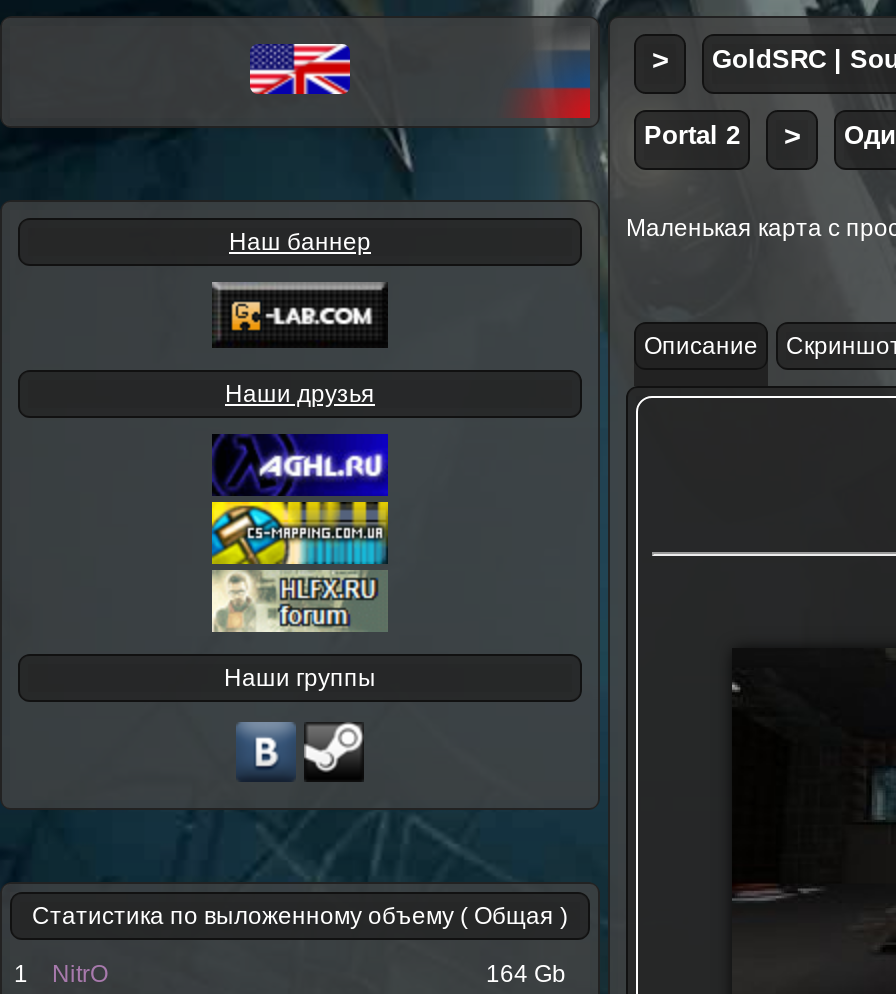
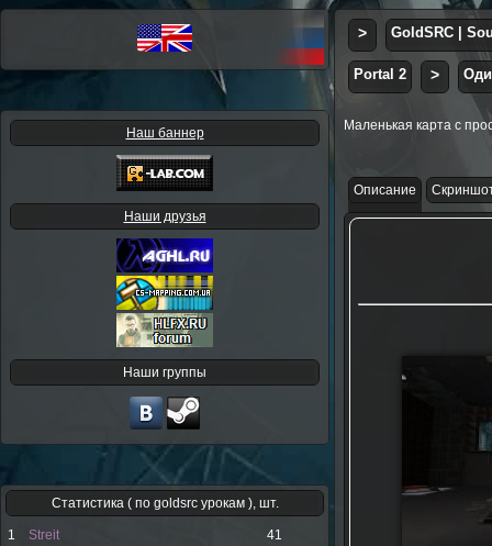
- Статистика по выложенному объему ( Общая )
+ Статистика ( по goldsrc урокам ), шт.

- NitrO
- 164 Gb
+ Streit
+ 41
